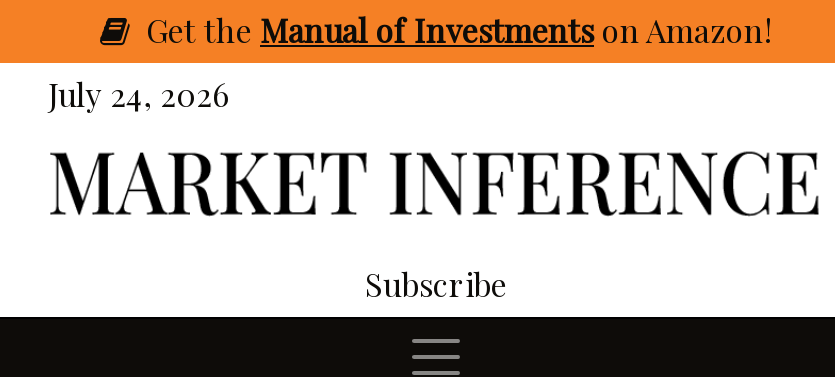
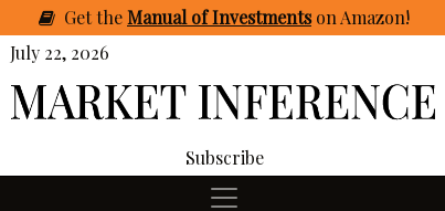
- July 24, 2026
+ July 22, 2026
